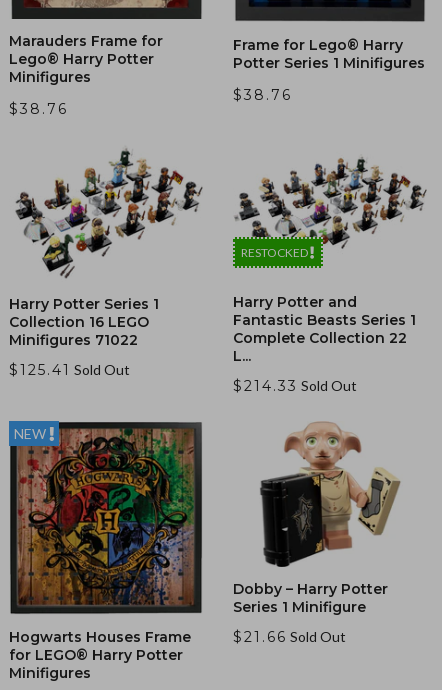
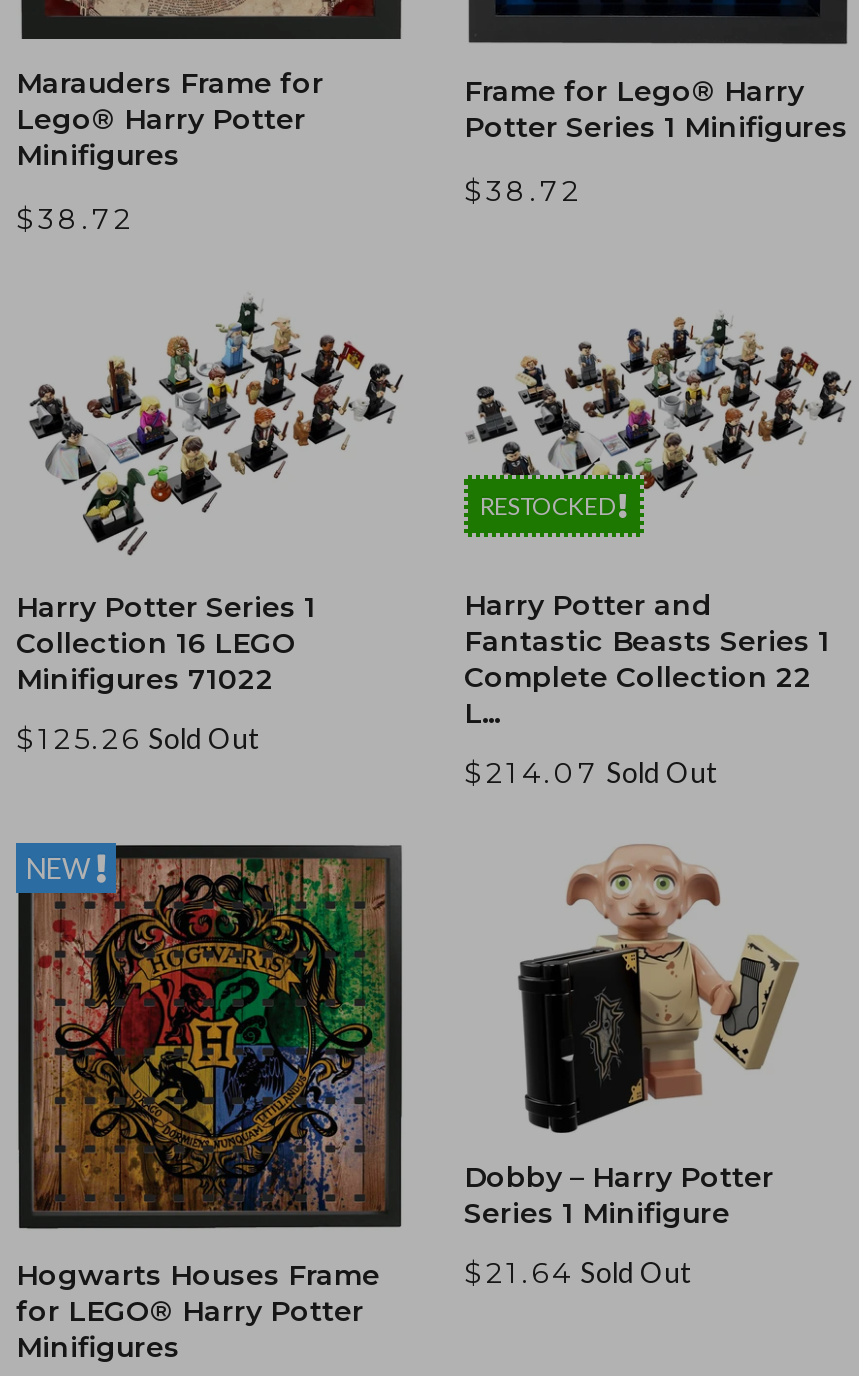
- $38.76
+ $38.72

- $38.76
+ $38.72

- $125.41 Sold Out
+ $125.26 Sold Out

- $214.33 Sold Out
+ $214.07 Sold Out

- $21.66 Sold Out
+ $21.64 Sold Out
